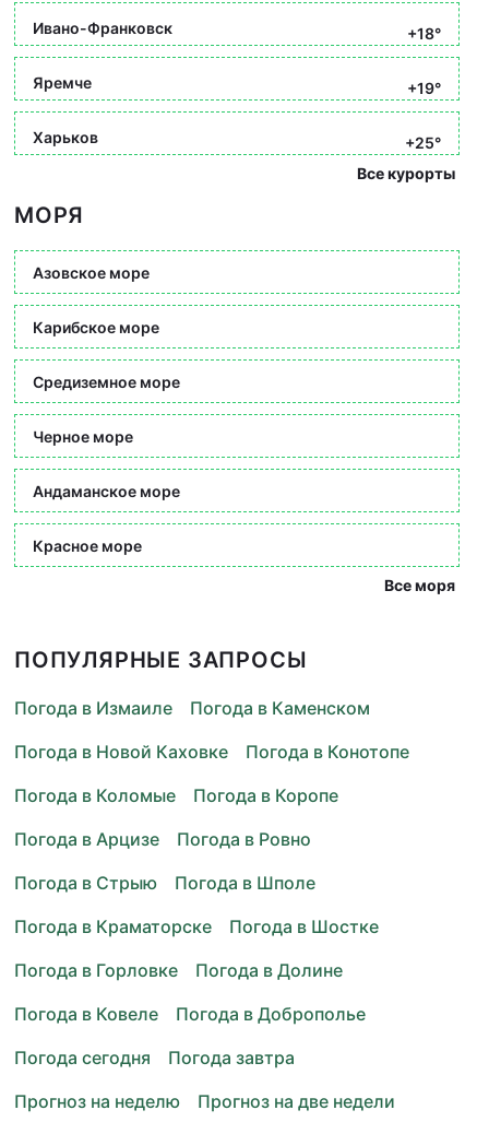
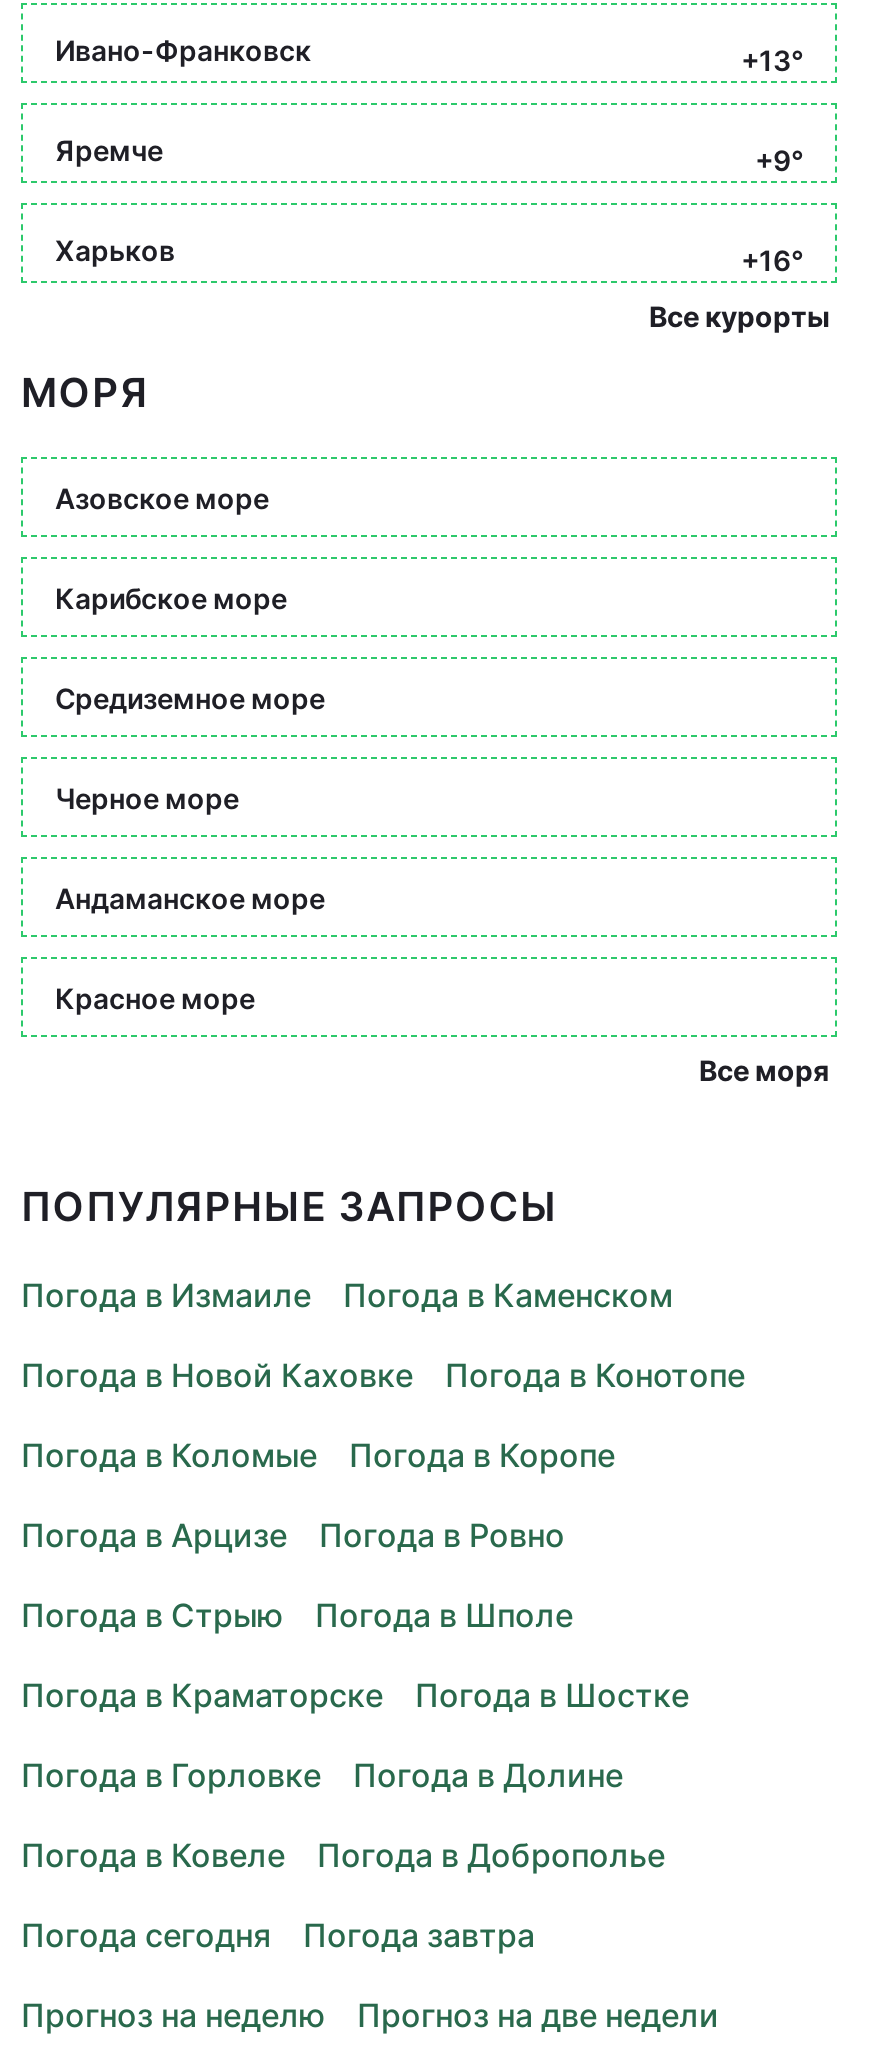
- +18°
+ +13°

- +19°
+ +9°

- +25°
+ +16°
